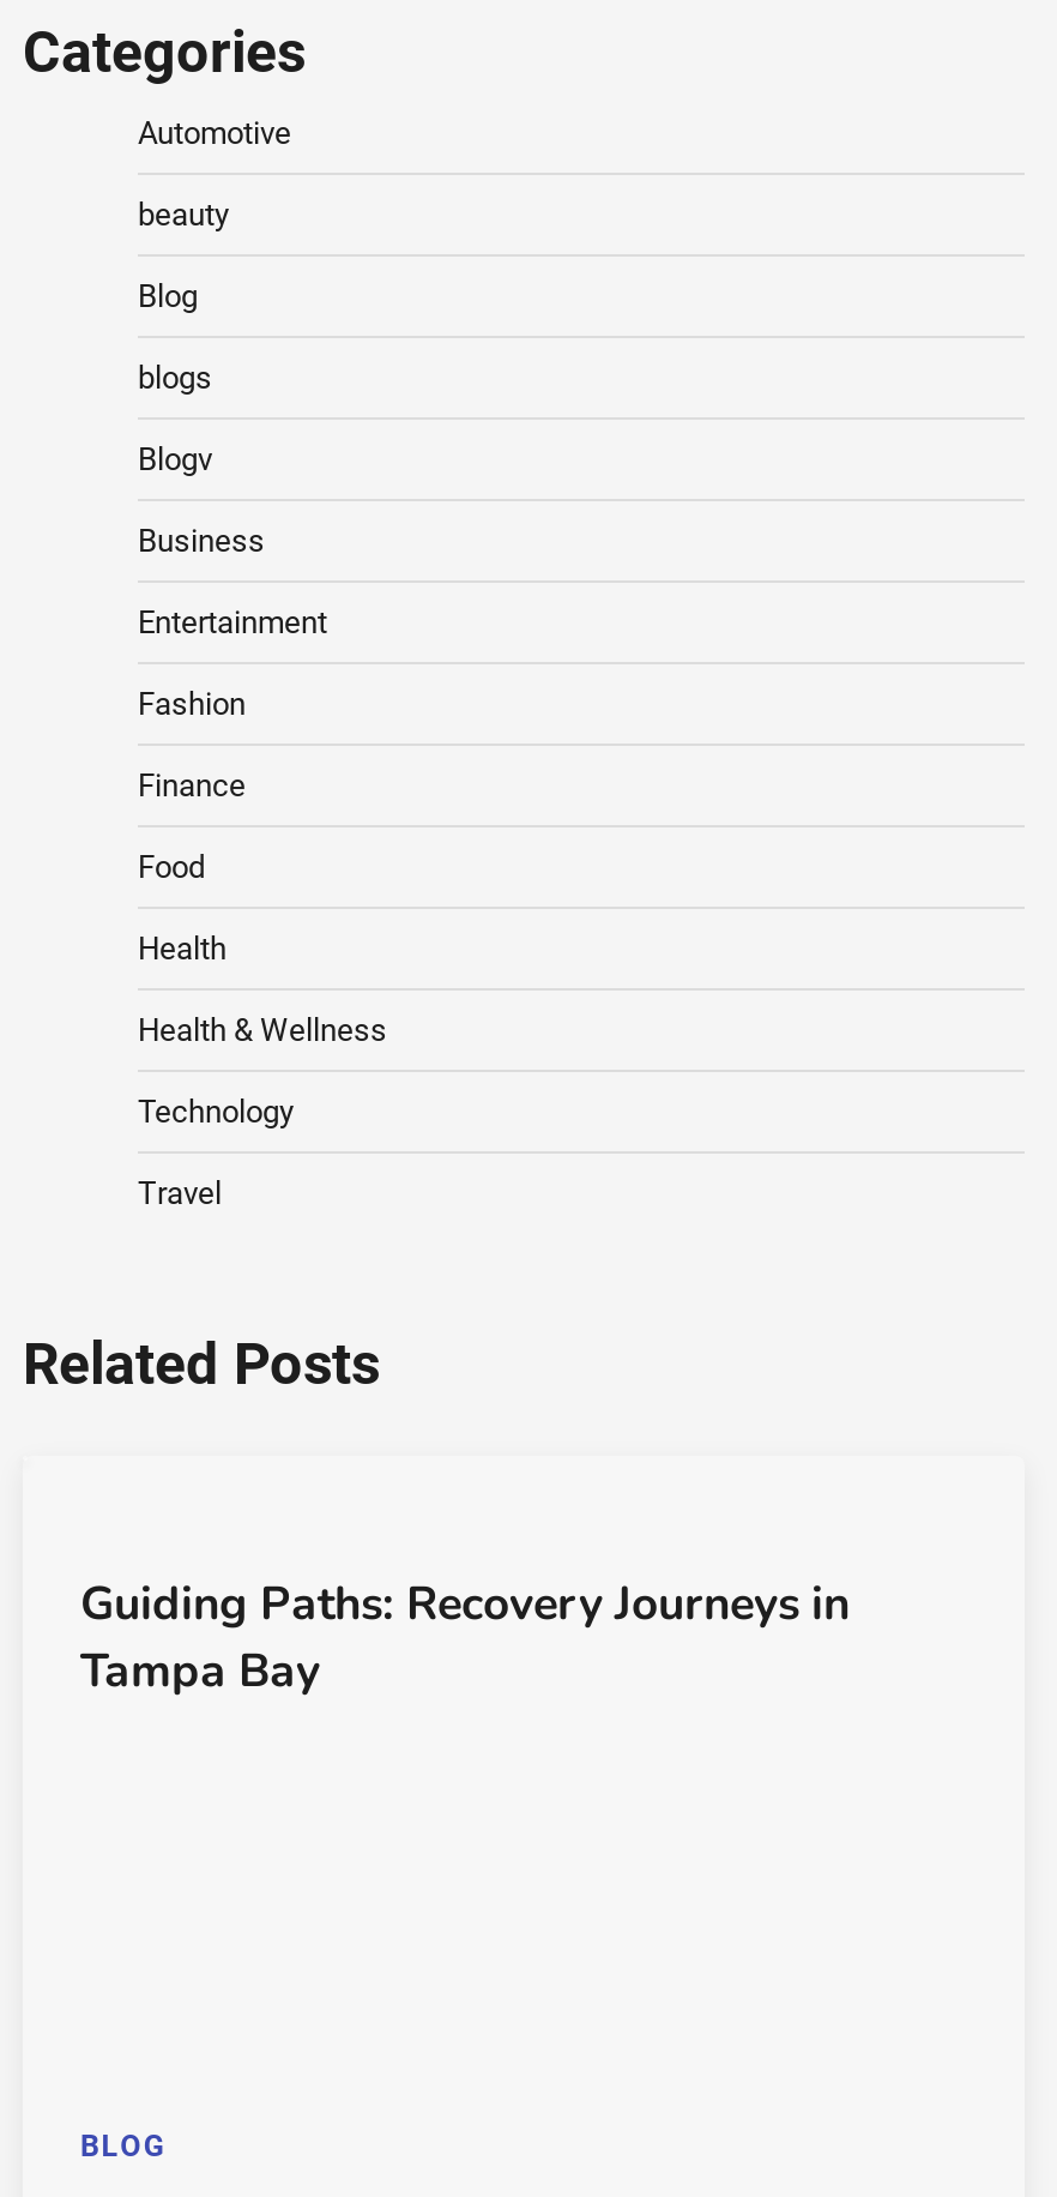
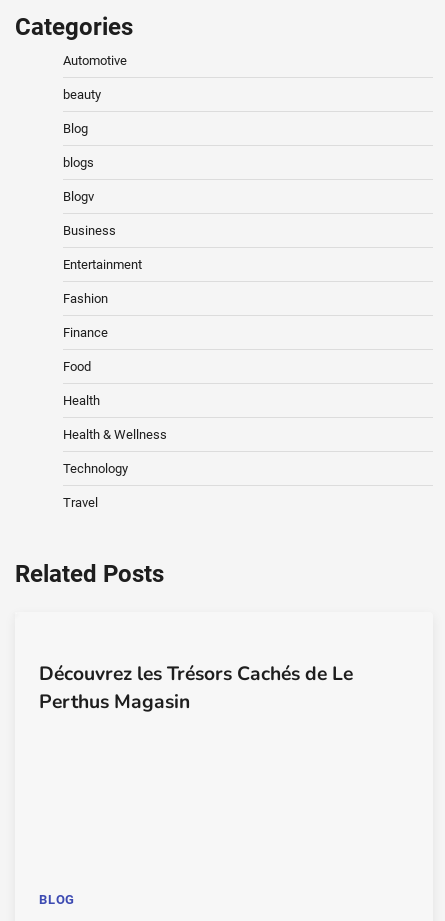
- Guiding Paths: Recovery Journeys in
- Tampa Bay
+ Découvrez les Trésors Cachés de Le
+ Perthus Magasin
